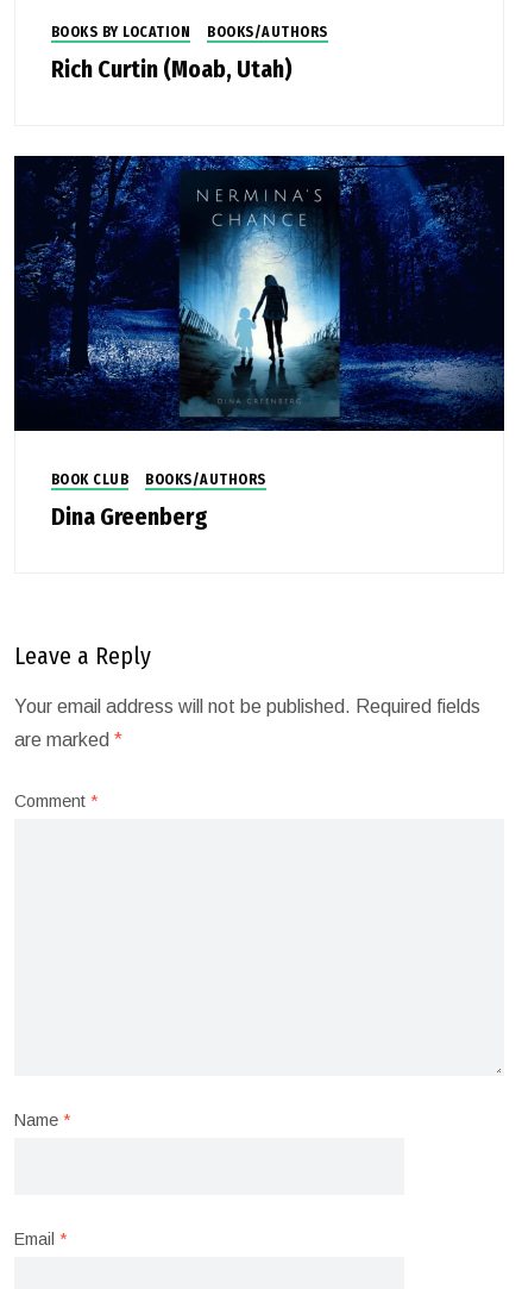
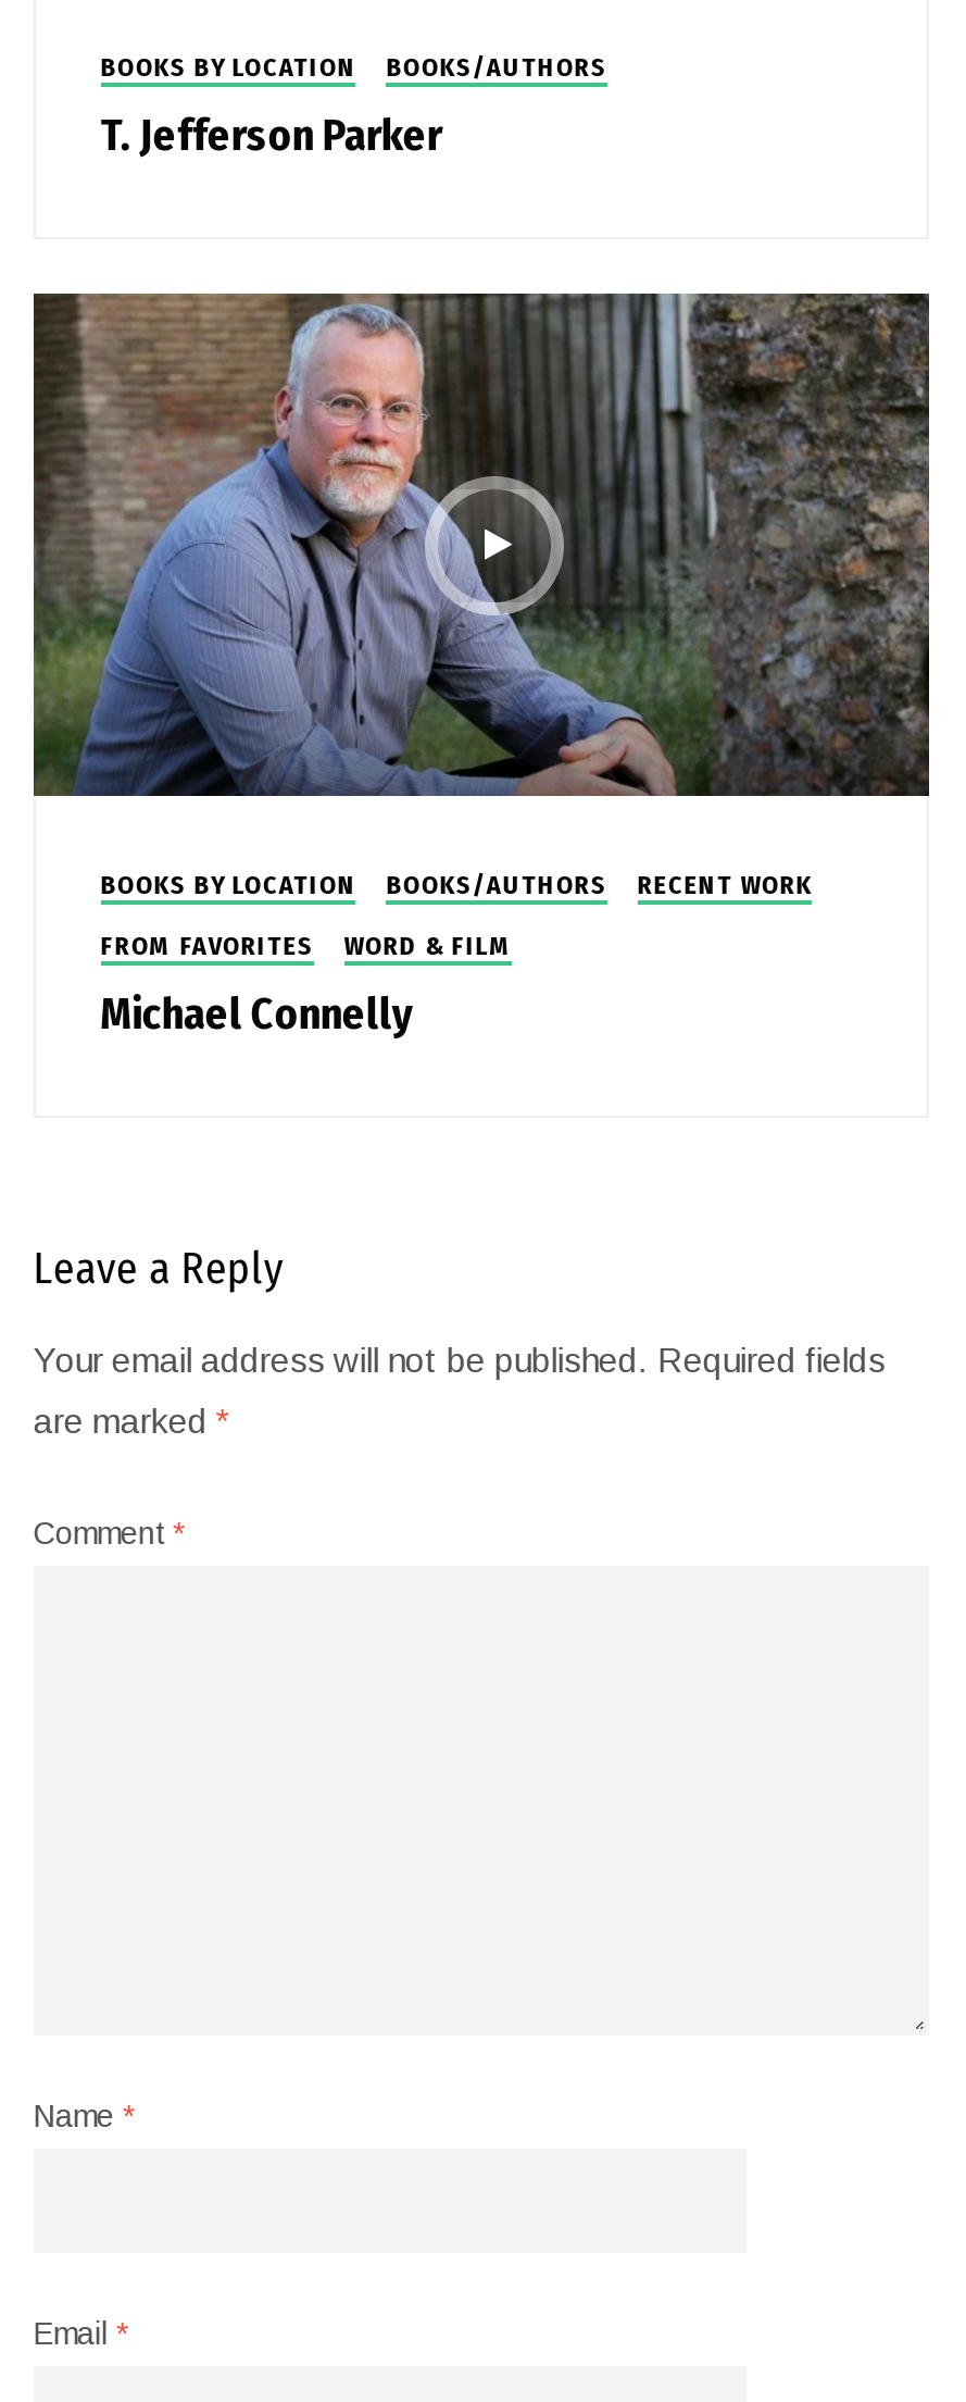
- Rich Curtin (Moab, Utah)
+ T. Jefferson Parker

- [image]
- BOOK CLUB
+ [image]
+ BOOKS BY LOCATION

- Dina Greenberg
+ RECENT WORK
+ FROM FAVORITES
+ WORD & FILM
+ Michael Connelly
